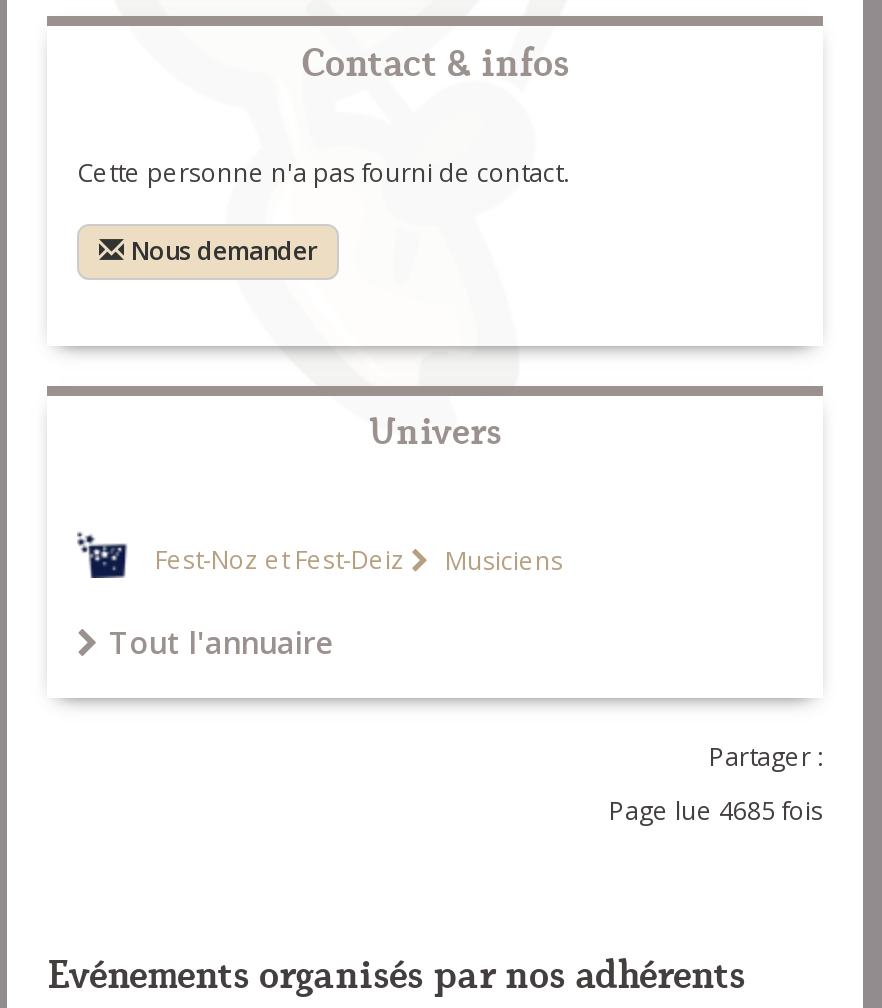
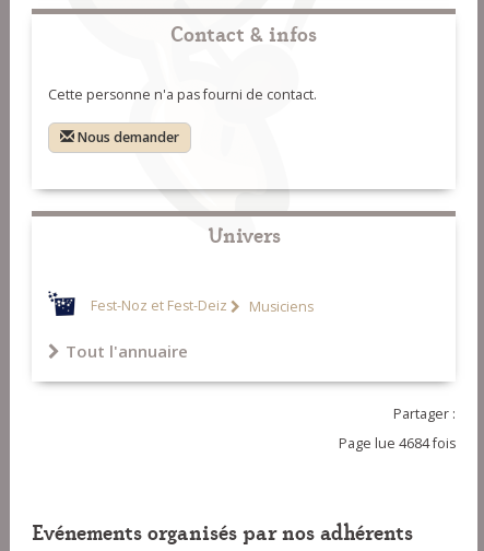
- Page lue 4685 fois
+ Page lue 4684 fois
